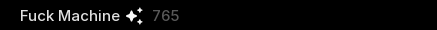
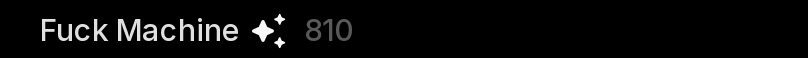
- Fuck Machine 765
+ Fuck Machine 810
